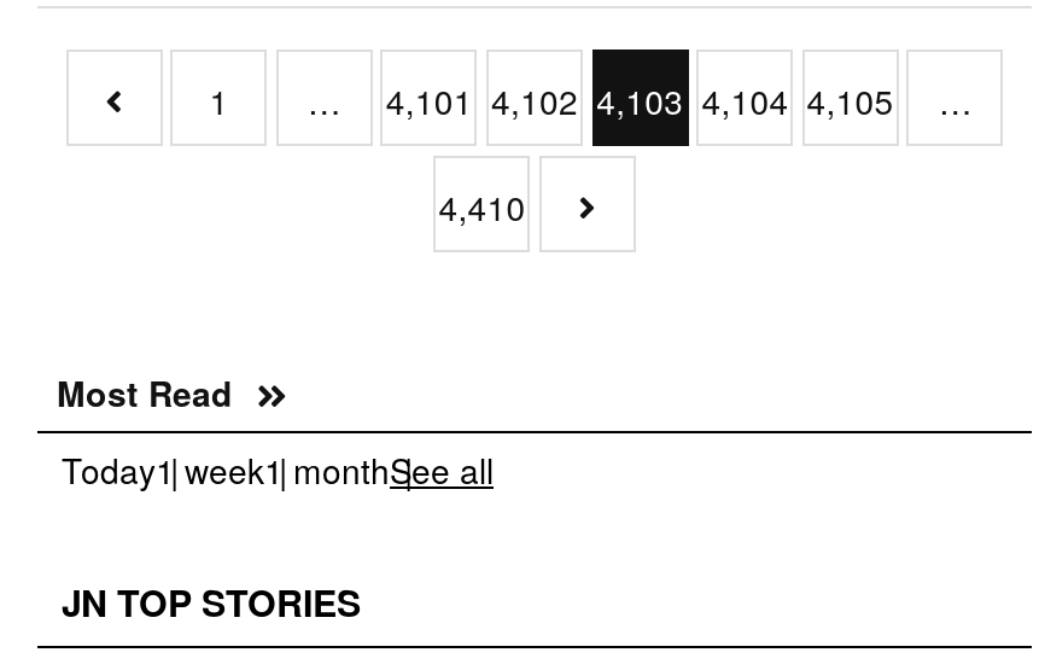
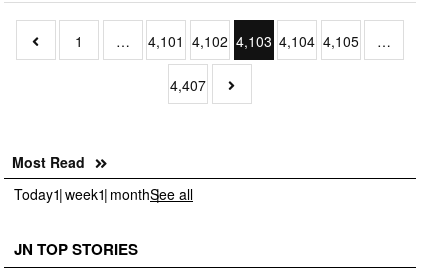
- 4,410
+ 4,407
